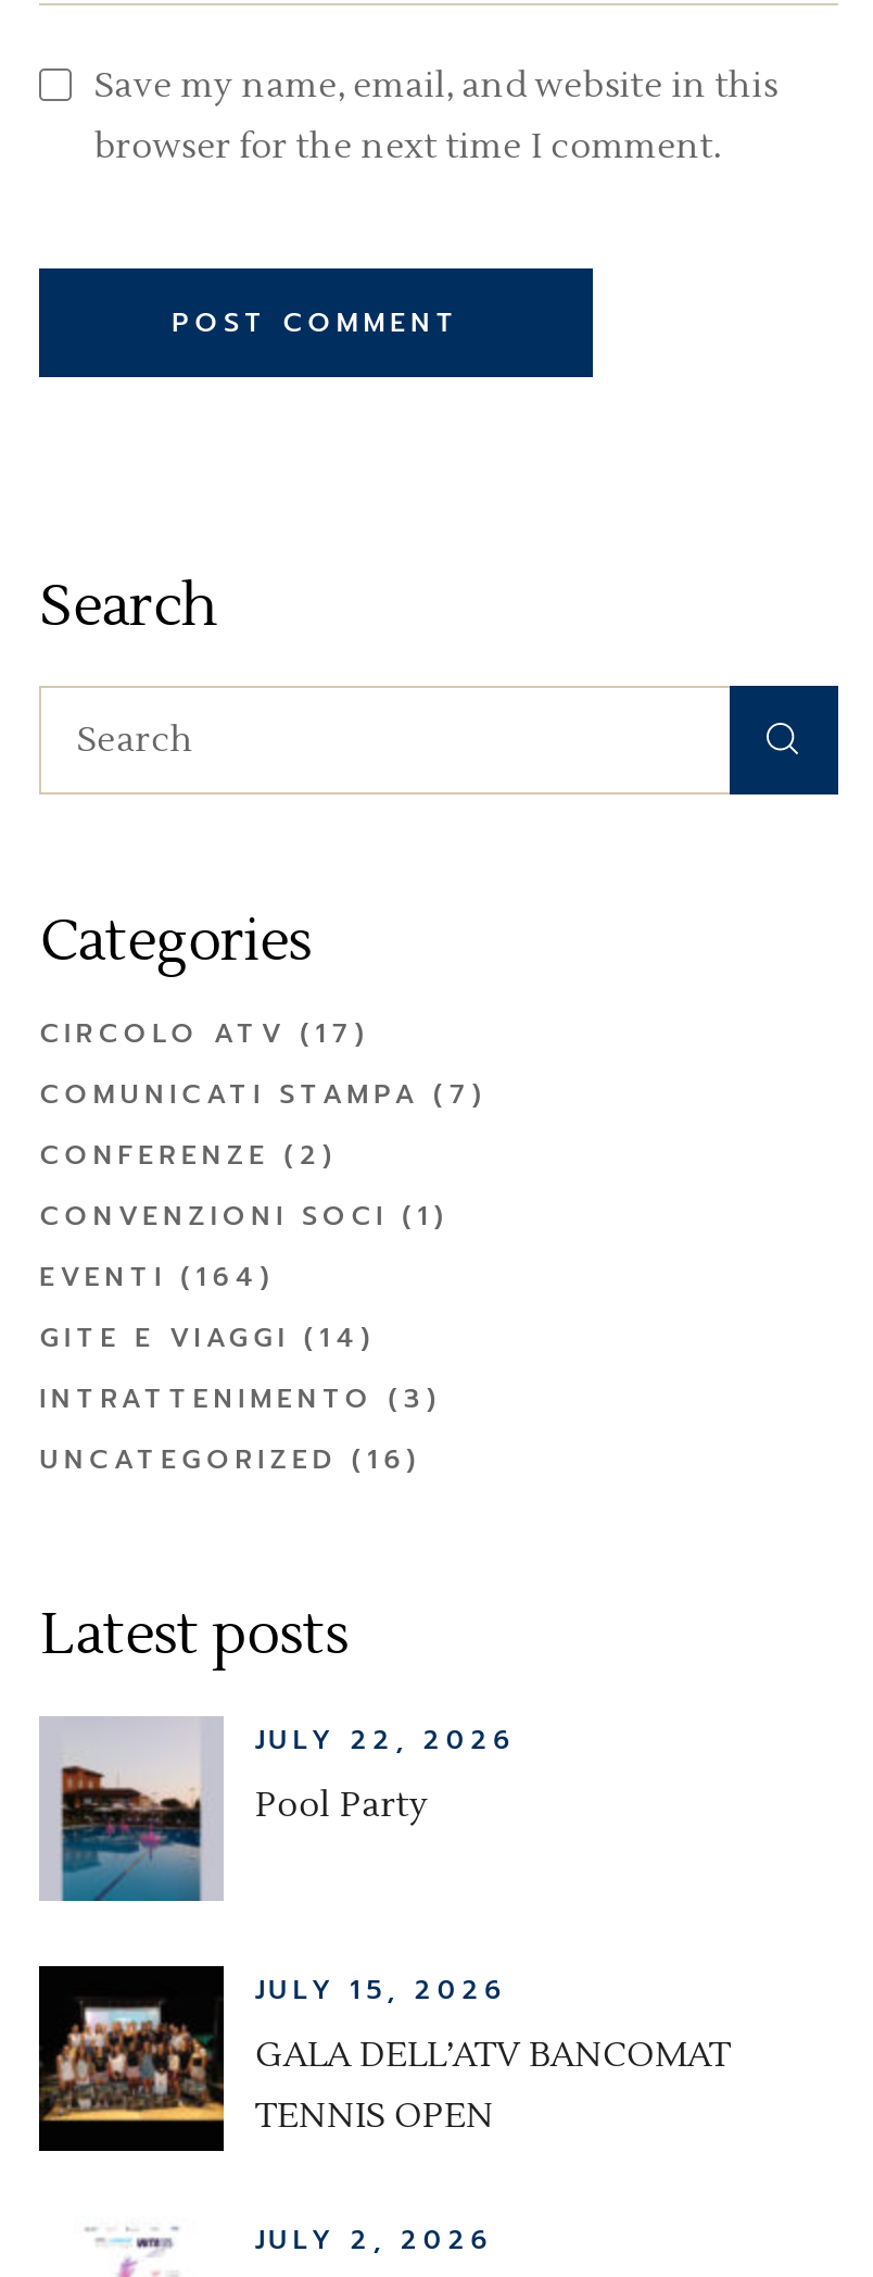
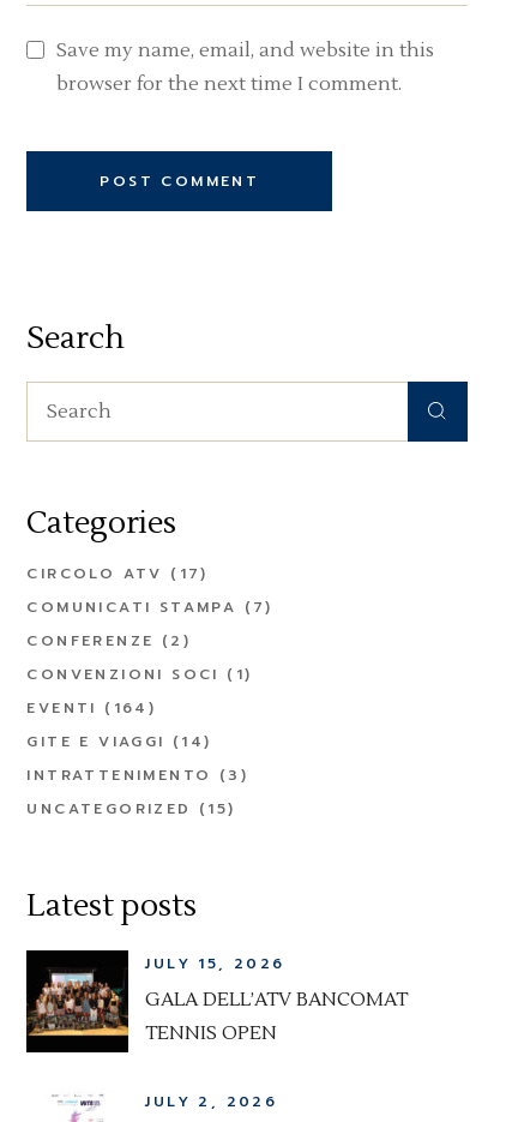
- UNCATEGORIZED (16)
+ UNCATEGORIZED (15)

- [image]
- JULY 22, 2026
- Pool Party
